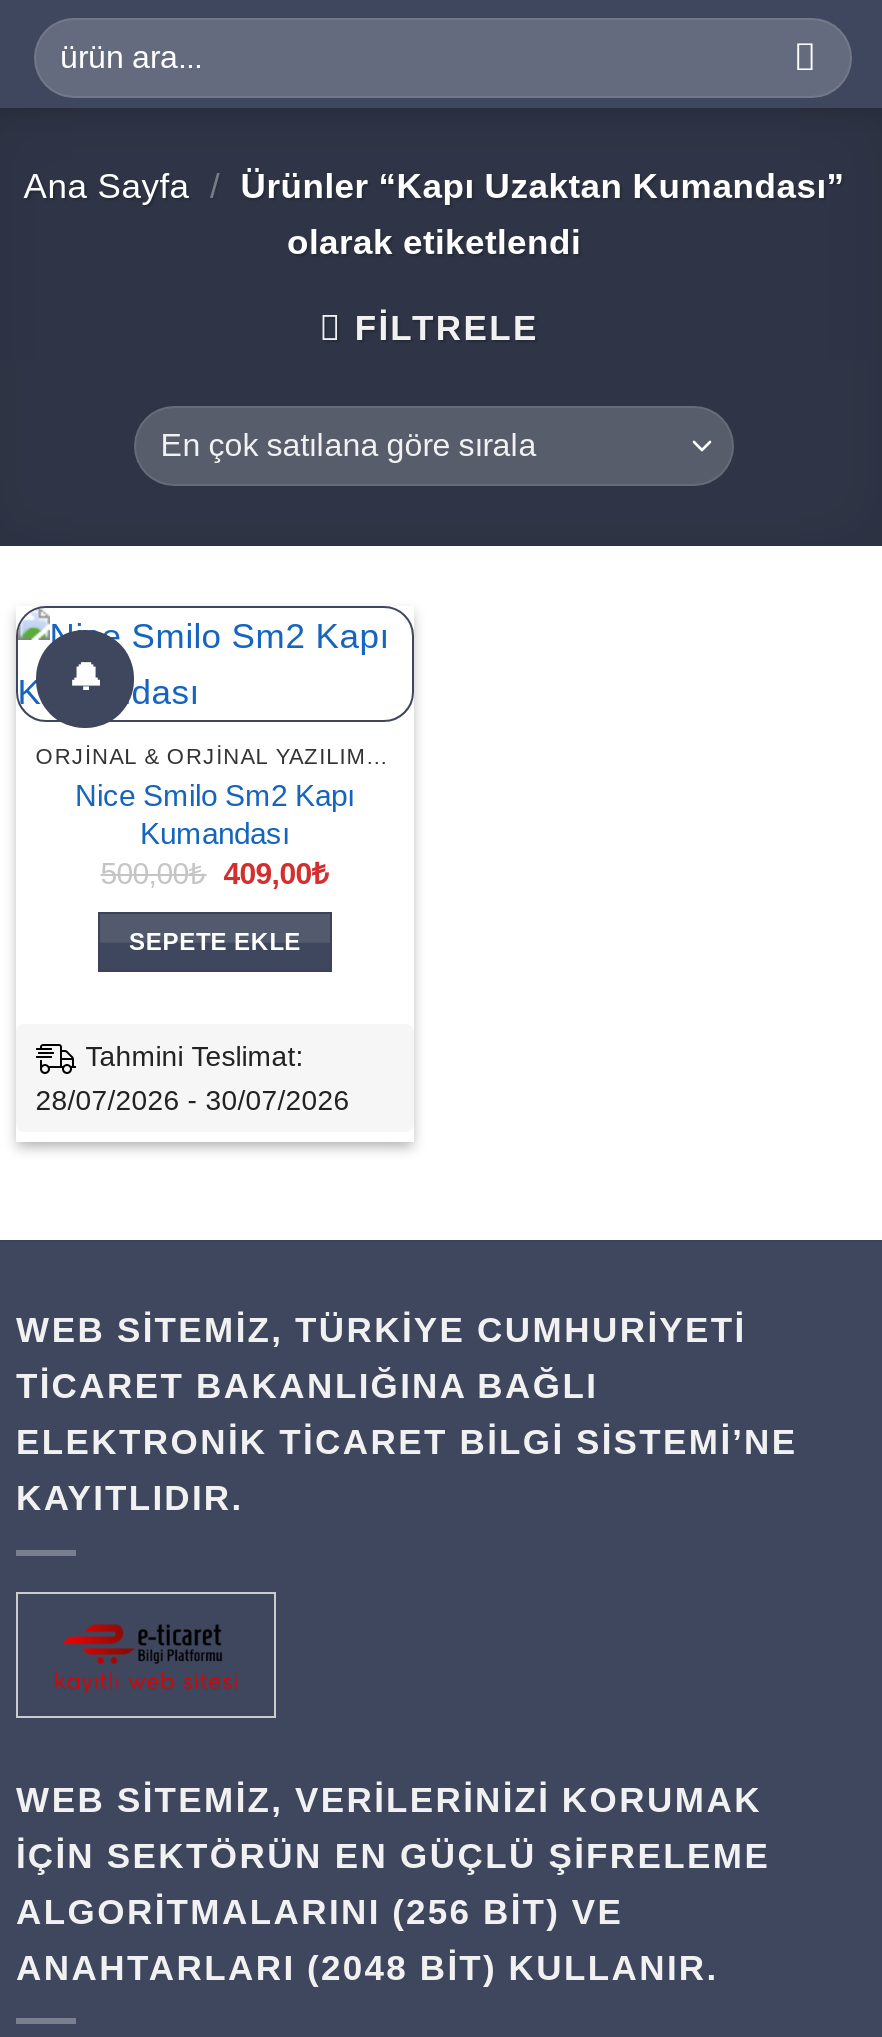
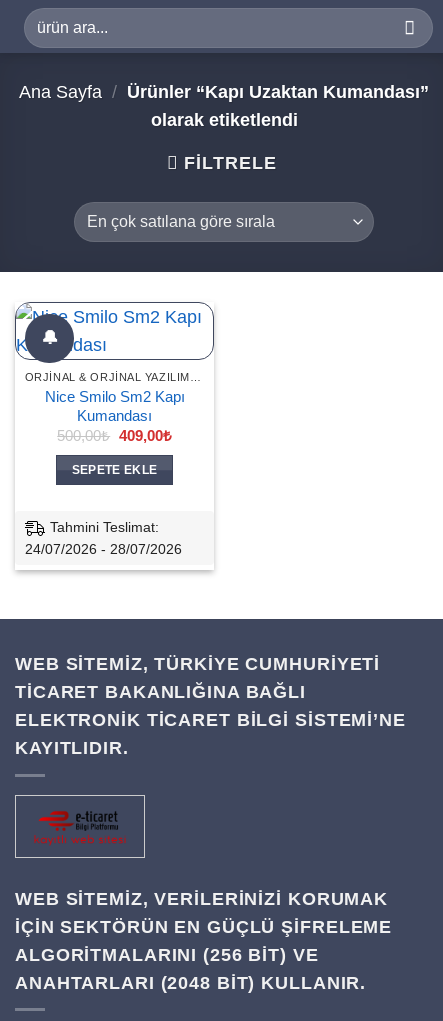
- 28/07/2026 - 30/07/2026
+ 24/07/2026 - 28/07/2026
